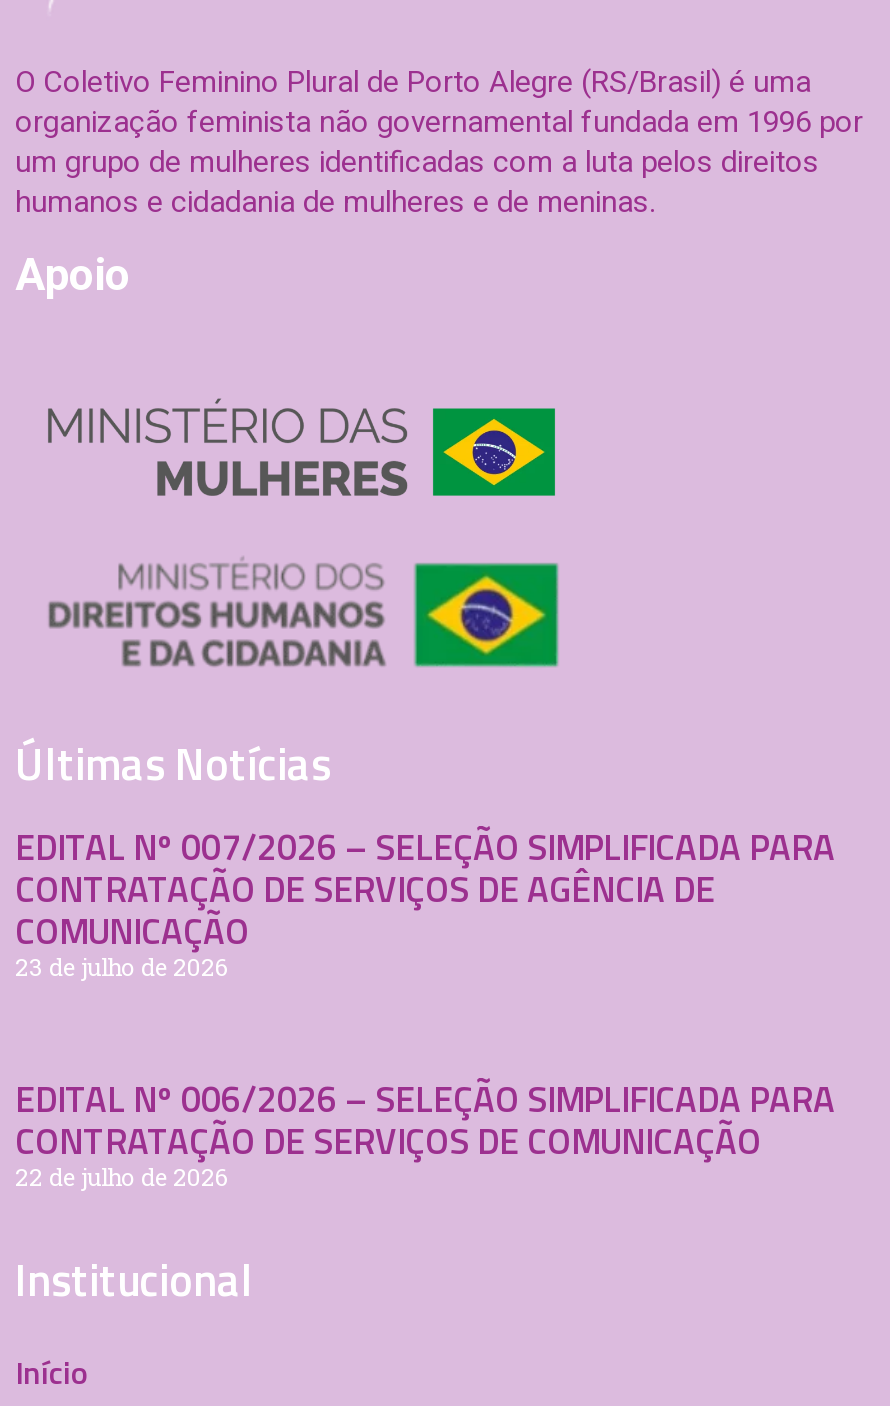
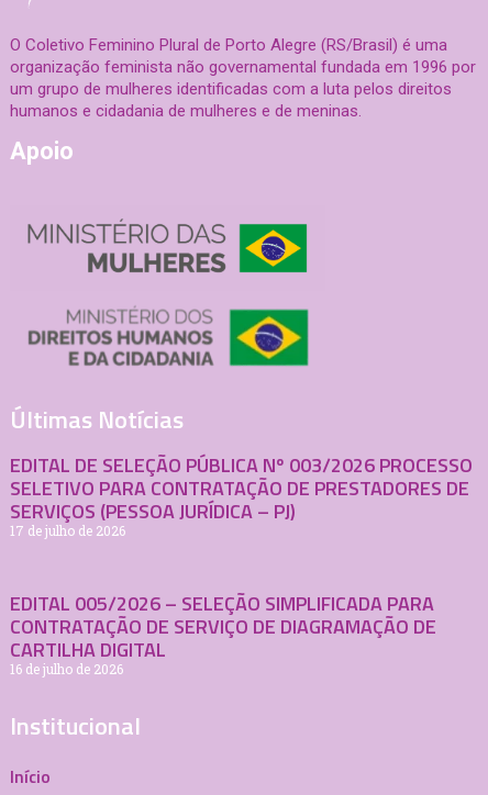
- EDITAL Nº 007/2026 – SELEÇÃO SIMPLIFICADA PARA
- CONTRATAÇÃO DE SERVIÇOS DE AGÊNCIA DE
- COMUNICAÇÃO
- 23 de julho de 2026
+ EDITAL DE SELEÇÃO PÚBLICA Nº 003/2026 PROCESSO
+ SELETIVO PARA CONTRATAÇÃO DE PRESTADORES DE
+ SERVIÇOS (PESSOA JURÍDICA – PJ)
+ 17 de julho de 2026

- EDITAL Nº 006/2026 – SELEÇÃO SIMPLIFICADA PARA
- CONTRATAÇÃO DE SERVIÇOS DE COMUNICAÇÃO
- 22 de julho de 2026
+ EDITAL 005/2026 – SELEÇÃO SIMPLIFICADA PARA
+ CONTRATAÇÃO DE SERVIÇO DE DIAGRAMAÇÃO DE
+ CARTILHA DIGITAL
+ 16 de julho de 2026
